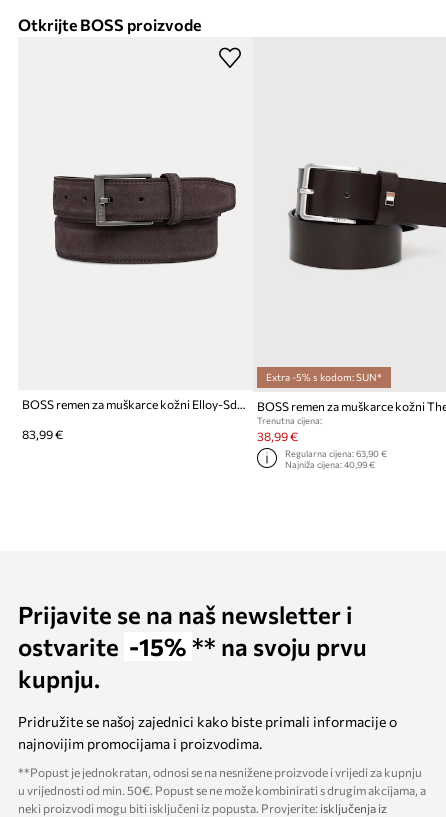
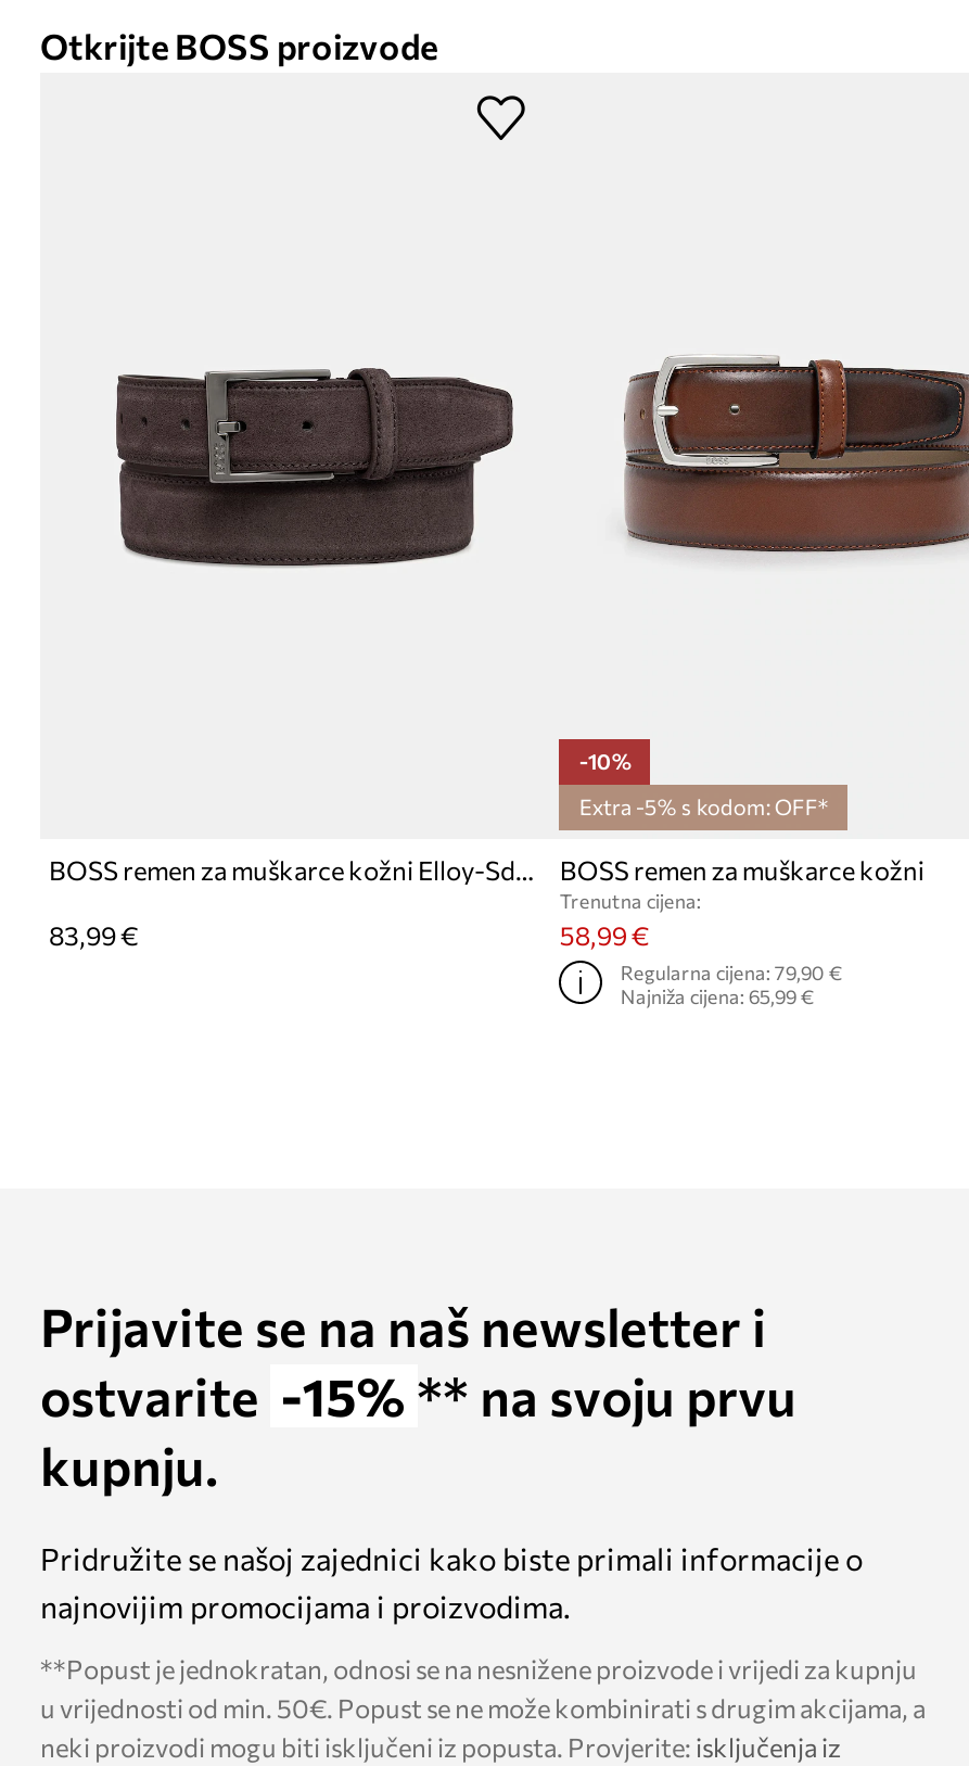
- [image]
+ [image]

- Extra -5% s kodom: SUN*
+ -10%
+ Extra -5% s kodom: OFF*
+ BOSS remen za muškarce kožni

- 38,99 €
+ 58,99 €

- Regularna cijena: 63,90 €
+ Regularna cijena: 79,90 €

- Najniža cijena: 40,99 €
+ Najniža cijena: 65,99 €
